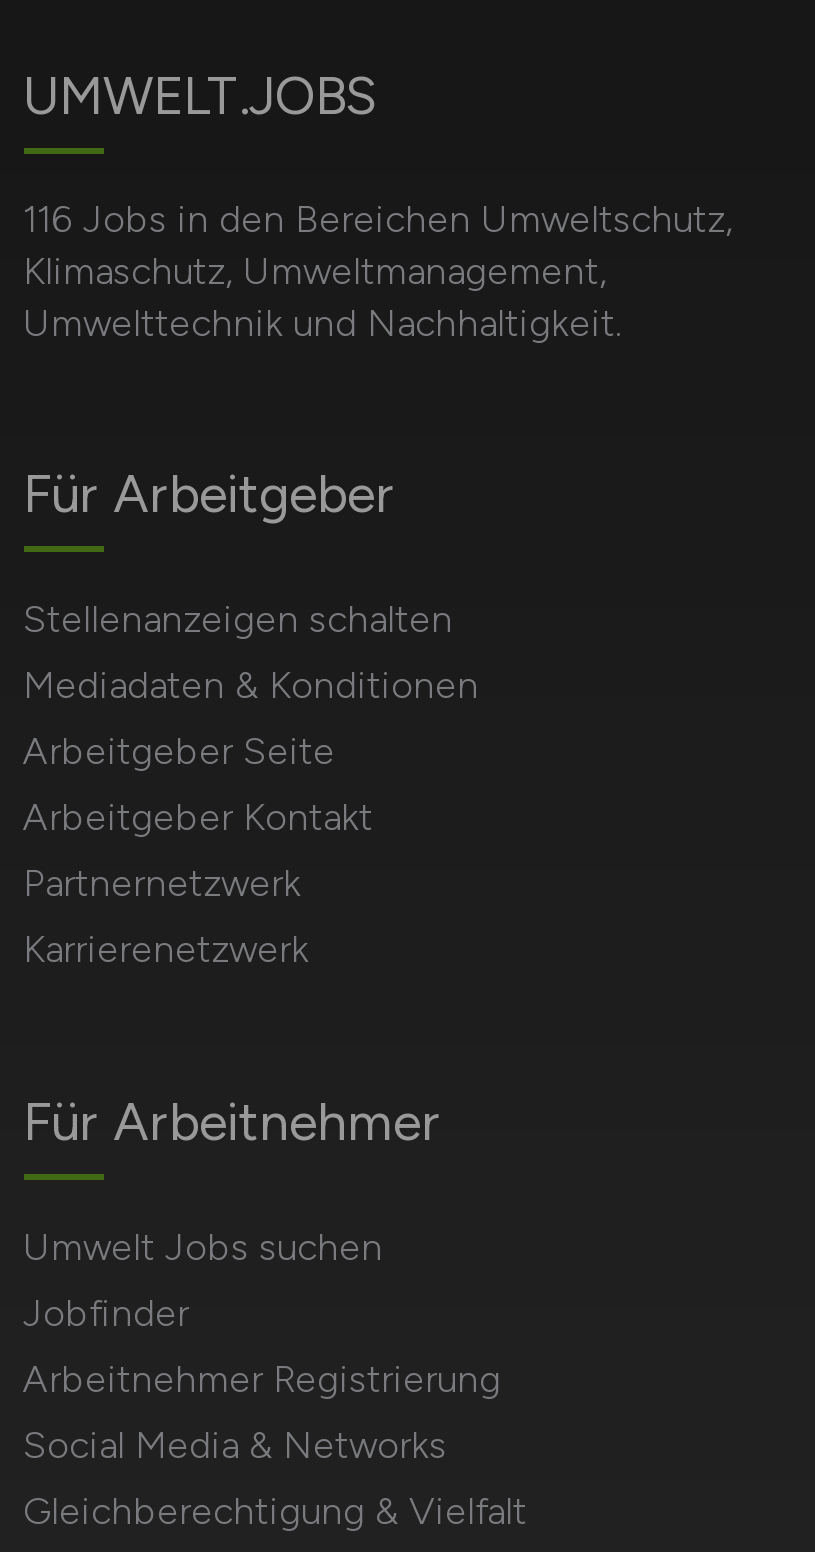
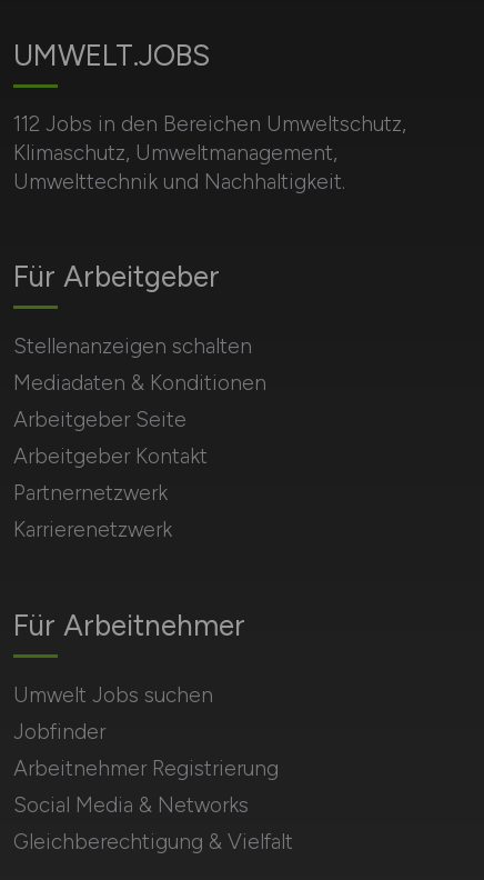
- 116 Jobs in den Bereichen Umweltschutz,
+ 112 Jobs in den Bereichen Umweltschutz,
